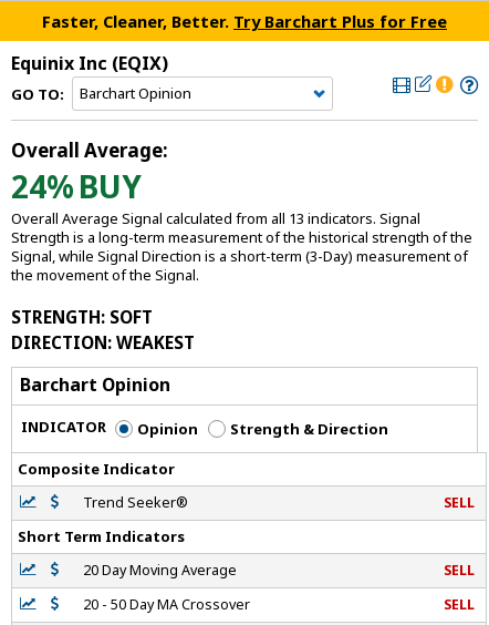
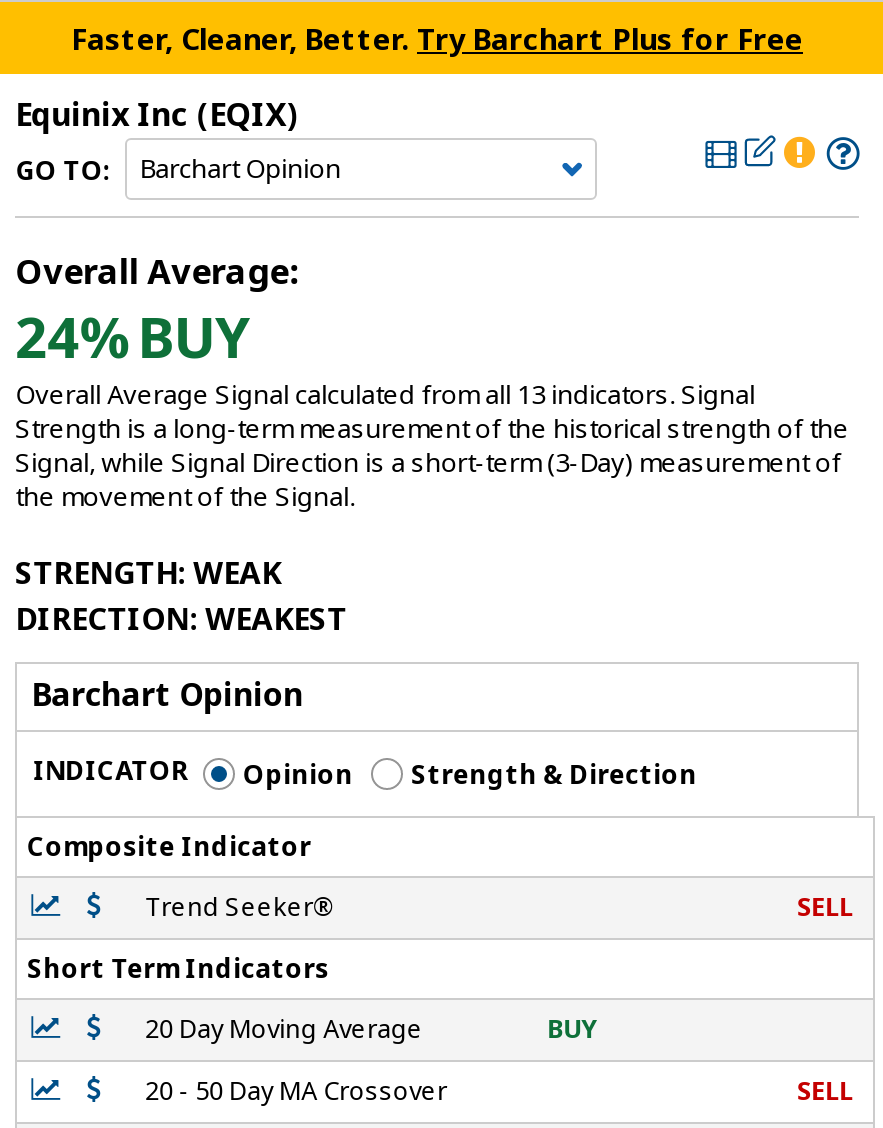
- STRENGTH: SOFT
+ STRENGTH: WEAK

- SELL
+ BUY
